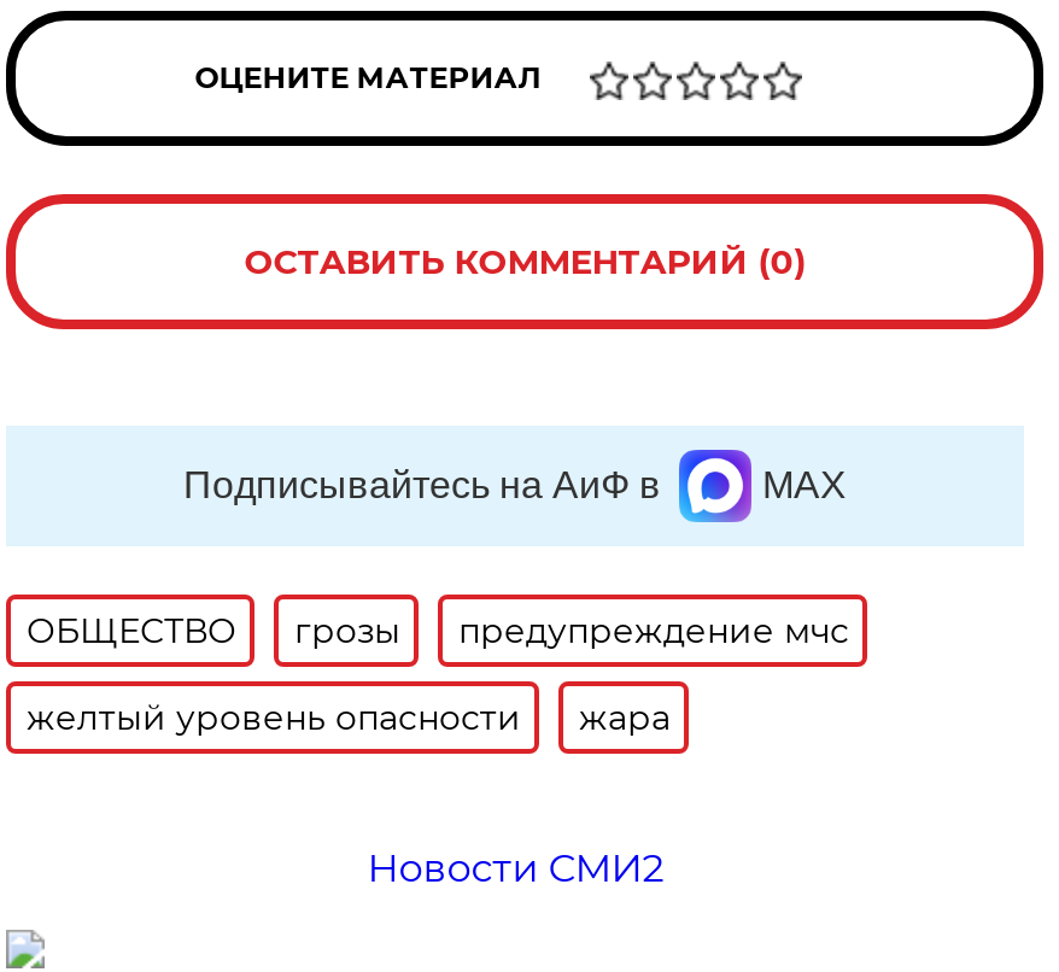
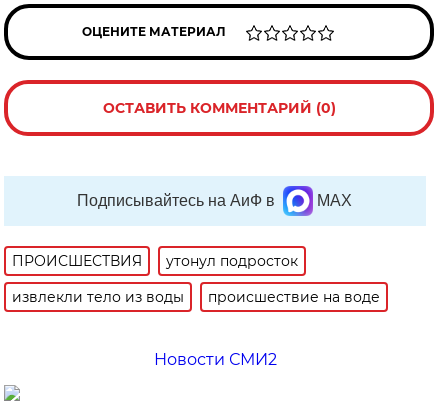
- ОБЩЕСТВО
- грозы
- предупреждение мчс
+ ПРОИСШЕСТВИЯ
+ утонул подросток

- желтый уровень опасности
- жара
+ извлекли тело из воды
+ происшествие на воде
